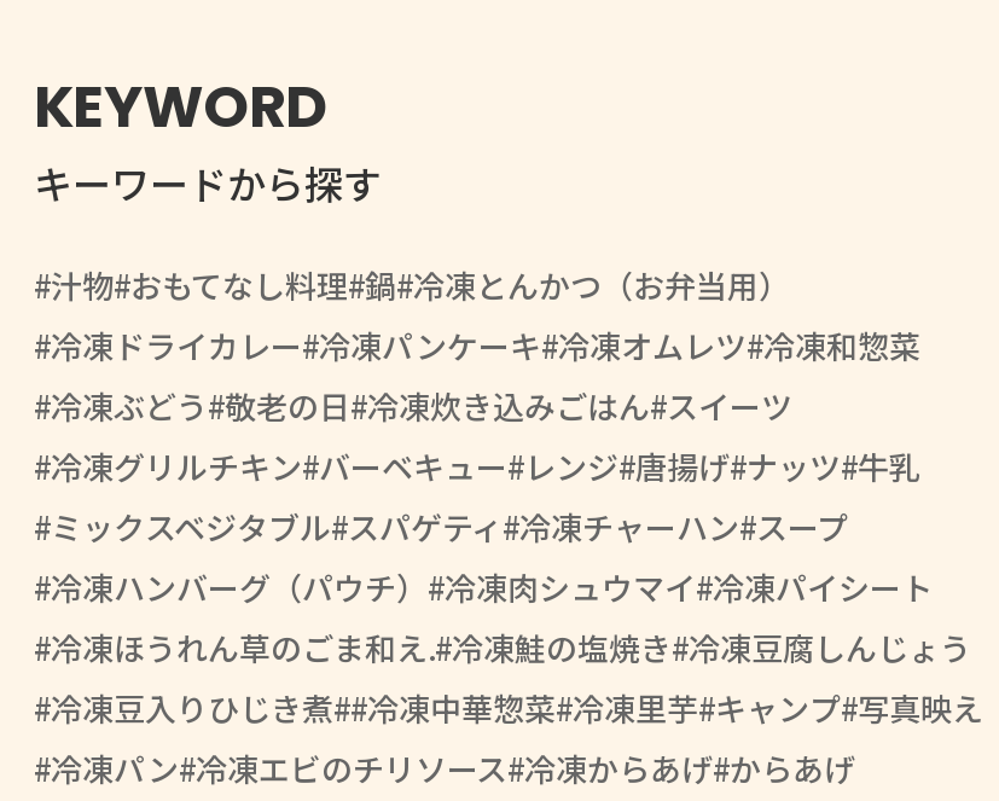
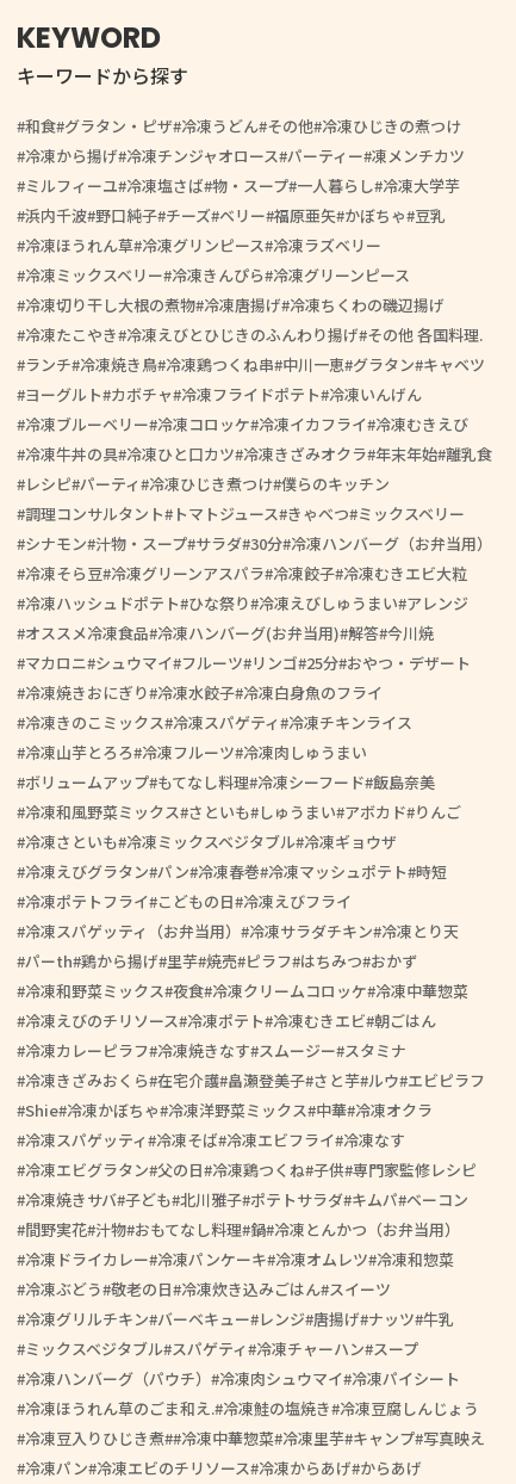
- 汁物 おもてなし料理 鍋 冷凍とんかつ（お弁当用）
+ 和食 グラタン・ピザ 冷凍うどん その他 冷凍ひじきの煮つけ
+ 冷凍から揚げ 冷凍チンジャオロース パーティー 凍メンチカツ
+ ミルフィーユ 冷凍塩さば 物・スープ 一人暮らし 冷凍大学芋
+ 浜内千波 野口純子 チーズ ベリー 福原亜矢 かぼちゃ 豆乳
+ 冷凍ほうれん草 冷凍グリンピース 冷凍ラズベリー
+ 冷凍ミックスベリー 冷凍きんぴら 冷凍グリーンピース
+ 冷凍切り干し大根の煮物 冷凍唐揚げ 冷凍ちくわの磯辺揚げ
+ 冷凍たこやき 冷凍えびとひじきのふんわり揚げ その他 各国料理.
+ ランチ 冷凍焼き鳥 冷凍鶏つくね串 中川一恵 グラタン キャベツ
+ ヨーグルト カボチャ 冷凍フライドポテト 冷凍いんげん
+ 冷凍ブルーベリー 冷凍コロッケ 冷凍イカフライ 冷凍むきえび
+ 冷凍牛丼の具 冷凍ひと口カツ 冷凍きざみオクラ 年末年始 離乳食
+ レシピ パーティ 冷凍ひじき煮つけ 僕らのキッチン
+ 調理コンサルタント トマトジュース きゃべつ ミックスベリー
+ シナモン 汁物・スープ サラダ 30分 冷凍ハンバーグ（お弁当用）
+ 冷凍そら豆 冷凍グリーンアスパラ 冷凍餃子 冷凍むきエビ大粒
+ 冷凍ハッシュドポテト ひな祭り 冷凍えびしゅうまい アレンジ
+ オススメ冷凍食品 冷凍ハンバーグ(お弁当用) 解答 今川焼
+ マカロニ シュウマイ フルーツ リンゴ 25分 おやつ・デザート
+ 冷凍焼きおにぎり 冷凍水餃子 冷凍白身魚のフライ
+ 冷凍きのこミックス 冷凍スパゲティ 冷凍チキンライス
+ 冷凍山芋とろろ 冷凍フルーツ 冷凍肉しゅうまい
+ ボリュームアップ もてなし料理 冷凍シーフード 飯島奈美
+ 冷凍和風野菜ミックス さといも しゅうまい アボカド りんご
+ 冷凍さといも 冷凍ミックスベジタブル 冷凍ギョウザ
+ 冷凍えびグラタン パン 冷凍春巻 冷凍マッシュポテト 時短
+ 冷凍ポテトフライ こどもの日 冷凍えびフライ
+ 冷凍スパゲッティ（お弁当用） 冷凍サラダチキン 冷凍とり天
+ パーth 鶏から揚げ 里芋 焼売 ピラフ はちみつ おかず
+ 冷凍和野菜ミックス 夜食 冷凍クリームコロッケ 冷凍中華惣菜
+ 冷凍えびのチリソース 冷凍ポテト 冷凍むきエビ 朝ごはん
+ 冷凍カレーピラフ 冷凍焼きなす スムージー スタミナ
+ 冷凍きざみおくら 在宅介護 畠瀬登美子 さと芋 ルウ エビピラフ
+ Shie 冷凍かぼちゃ 冷凍洋野菜ミックス 中華 冷凍オクラ
+ 冷凍スパゲッティ 冷凍そば 冷凍エビフライ 冷凍なす
+ 冷凍エビグラタン 父の日 冷凍鶏つくね 子供 専門家監修レシピ
+ 冷凍焼きサバ 子ども 北川雅子 ポテトサラダ キムパ ベーコン
+ 間野実花 汁物 おもてなし料理 鍋 冷凍とんかつ（お弁当用）
